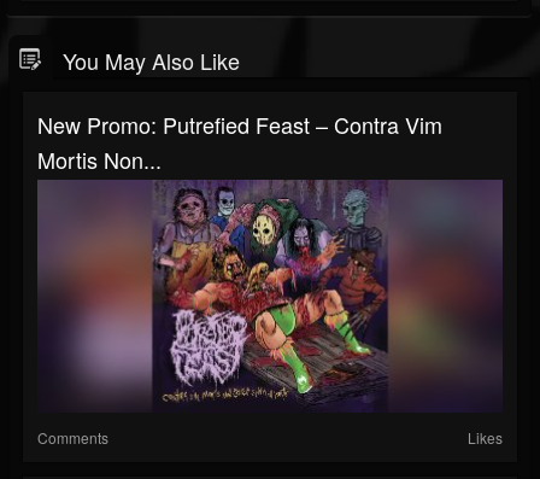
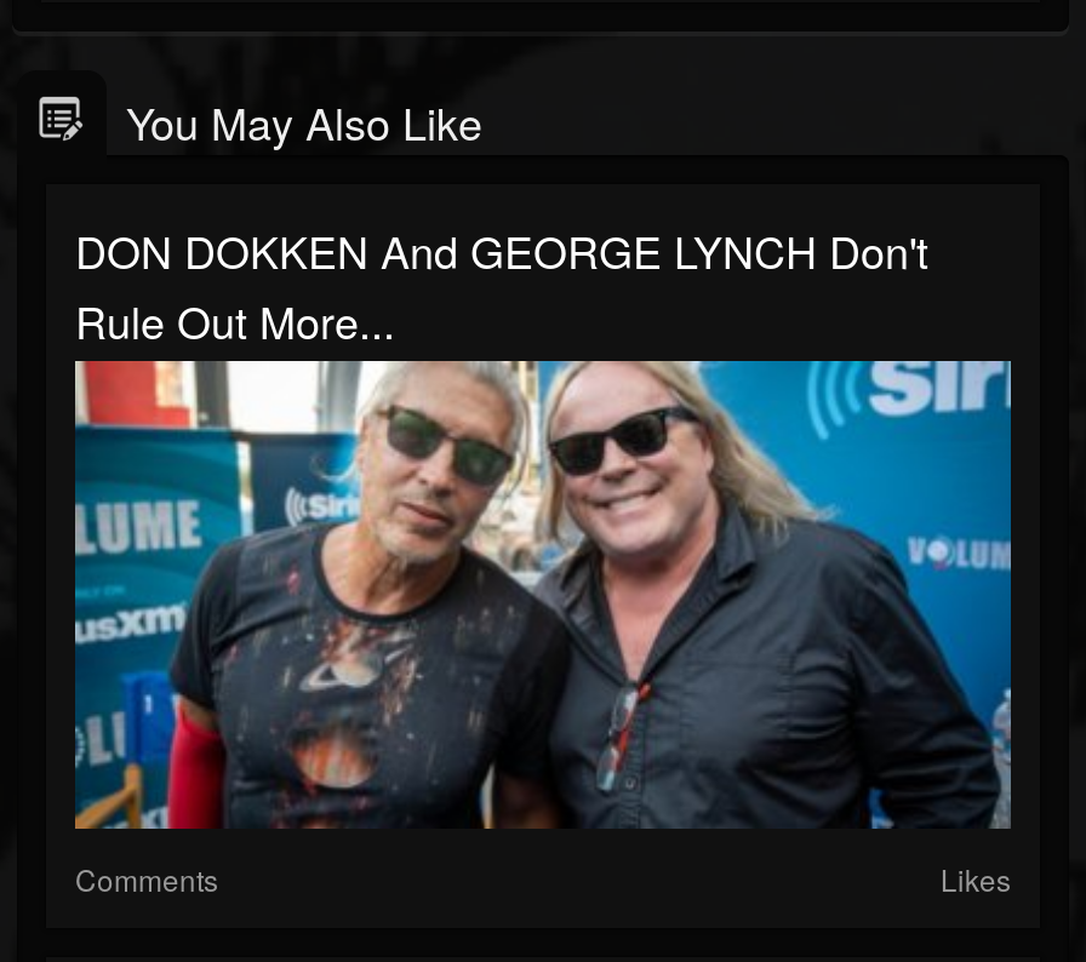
- New Promo: Putrefied Feast – Contra Vim
- Mortis Non...
+ DON DOKKEN And GEORGE LYNCH Don't
+ Rule Out More...

- [image]
+ [image]
